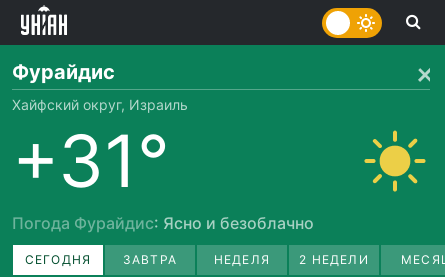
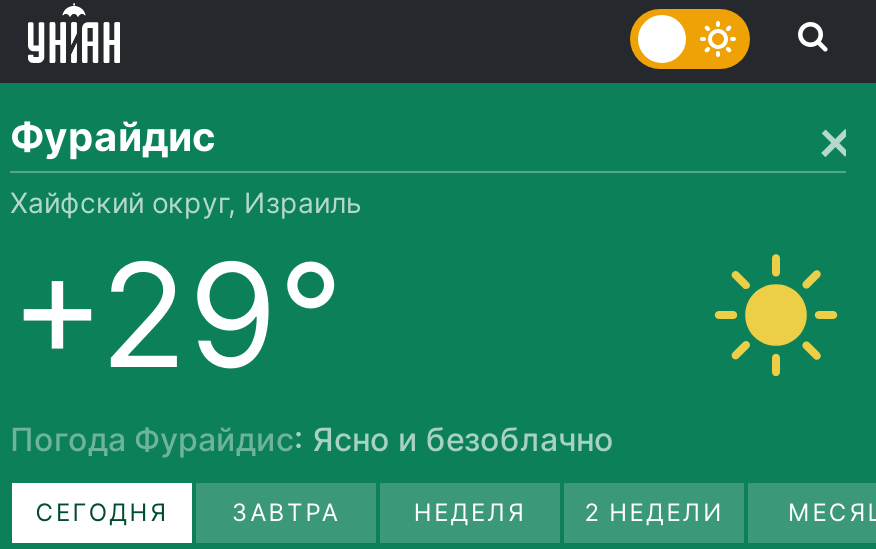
- +31°
+ +29°
